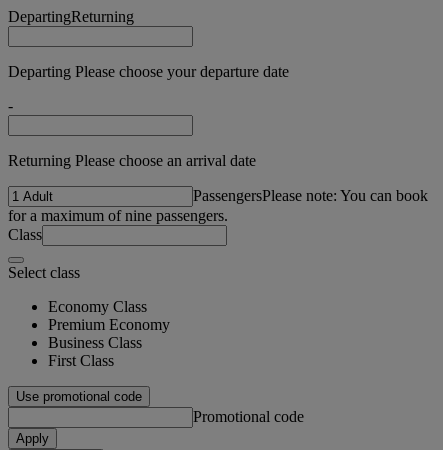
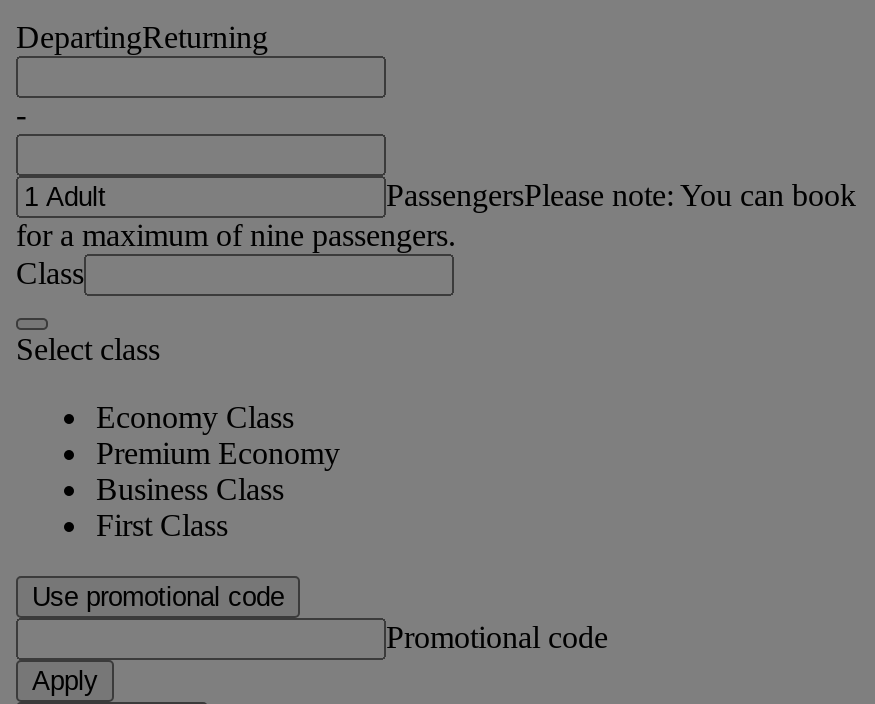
- Departing Please choose your departure date

- Returning Please choose an arrival date
